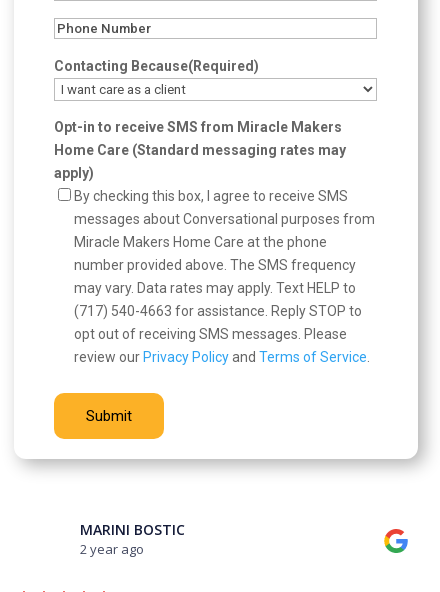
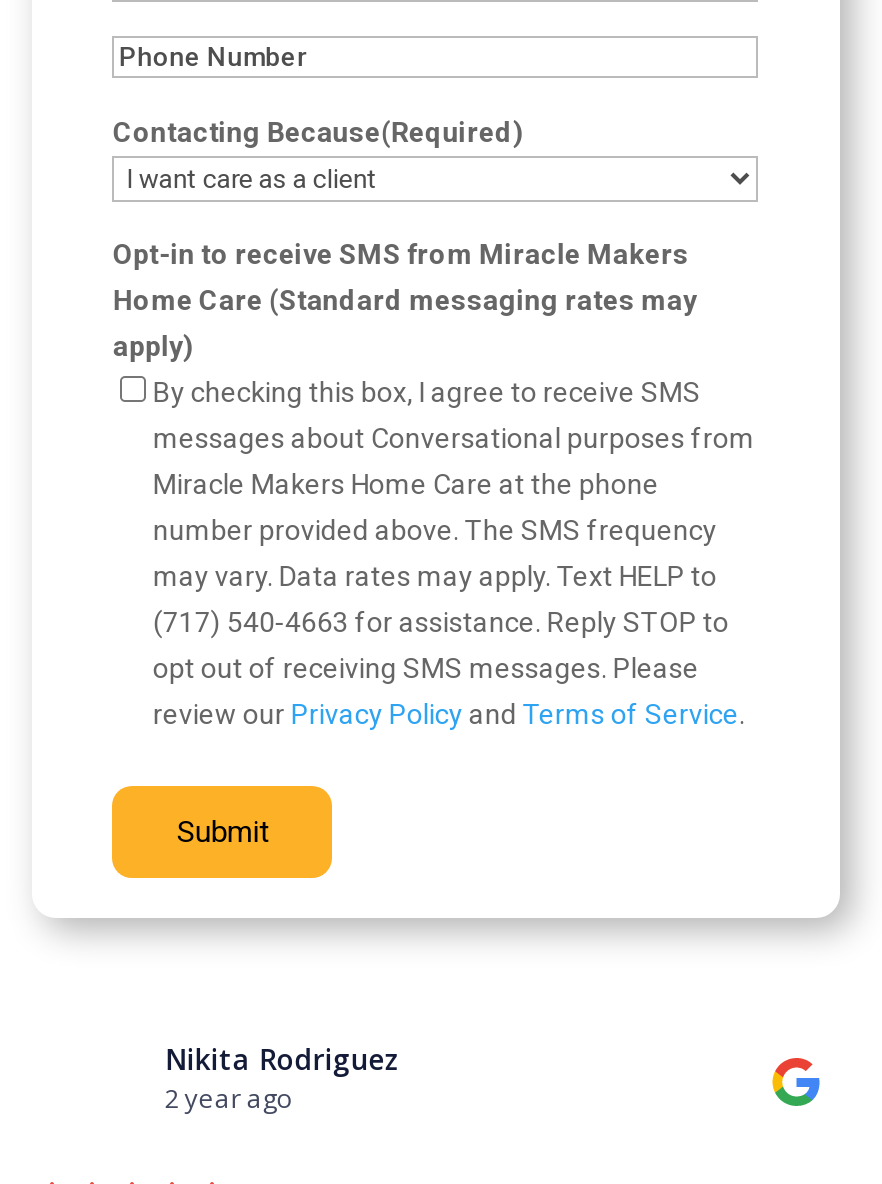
- MARINI BOSTIC
+ Nikita Rodriguez
